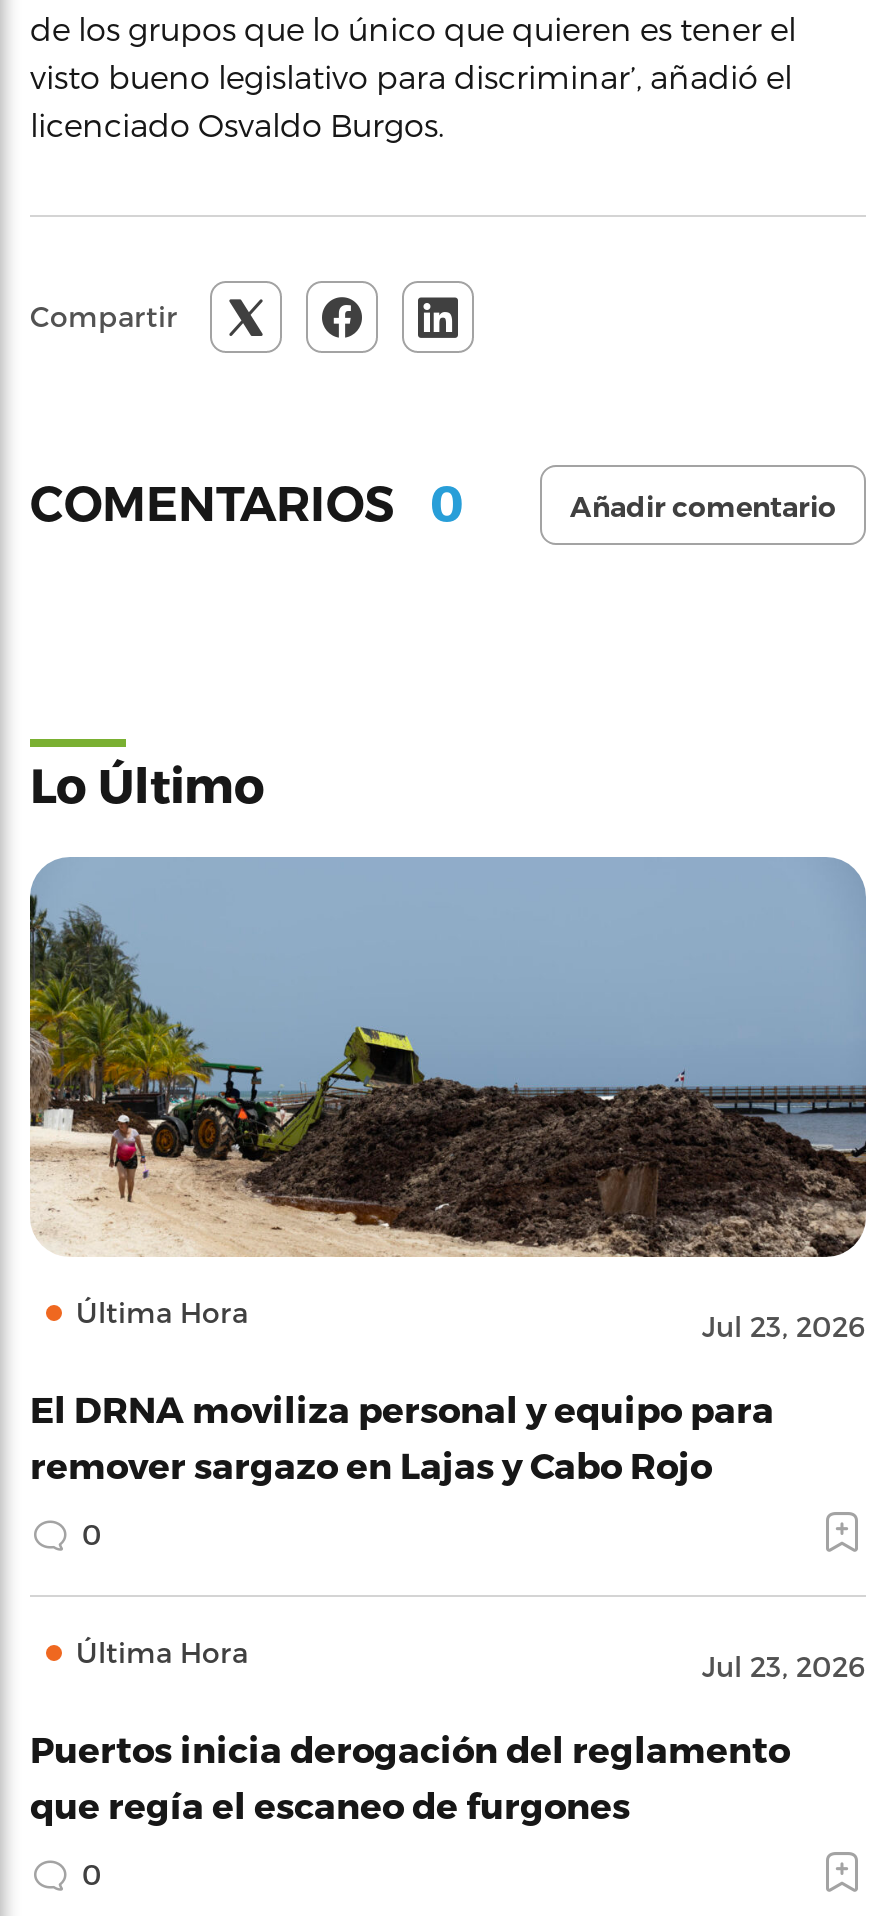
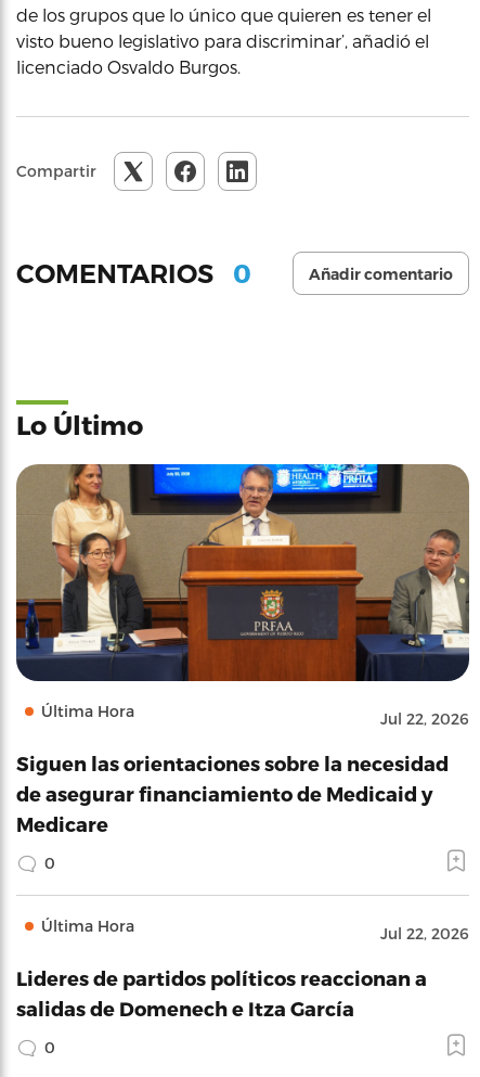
- [image]
- Jul 23, 2026
+ [image]
+ Jul 22, 2026

- El DRNA moviliza personal y equipo para
- remover sargazo en Lajas y Cabo Rojo
+ Siguen las orientaciones sobre la necesidad
+ de asegurar financiamiento de Medicaid y
+ Medicare

- Jul 23, 2026
+ Jul 22, 2026

- Puertos inicia derogación del reglamento
- que regía el escaneo de furgones
+ Lideres de partidos políticos reaccionan a
+ salidas de Domenech e Itza García
